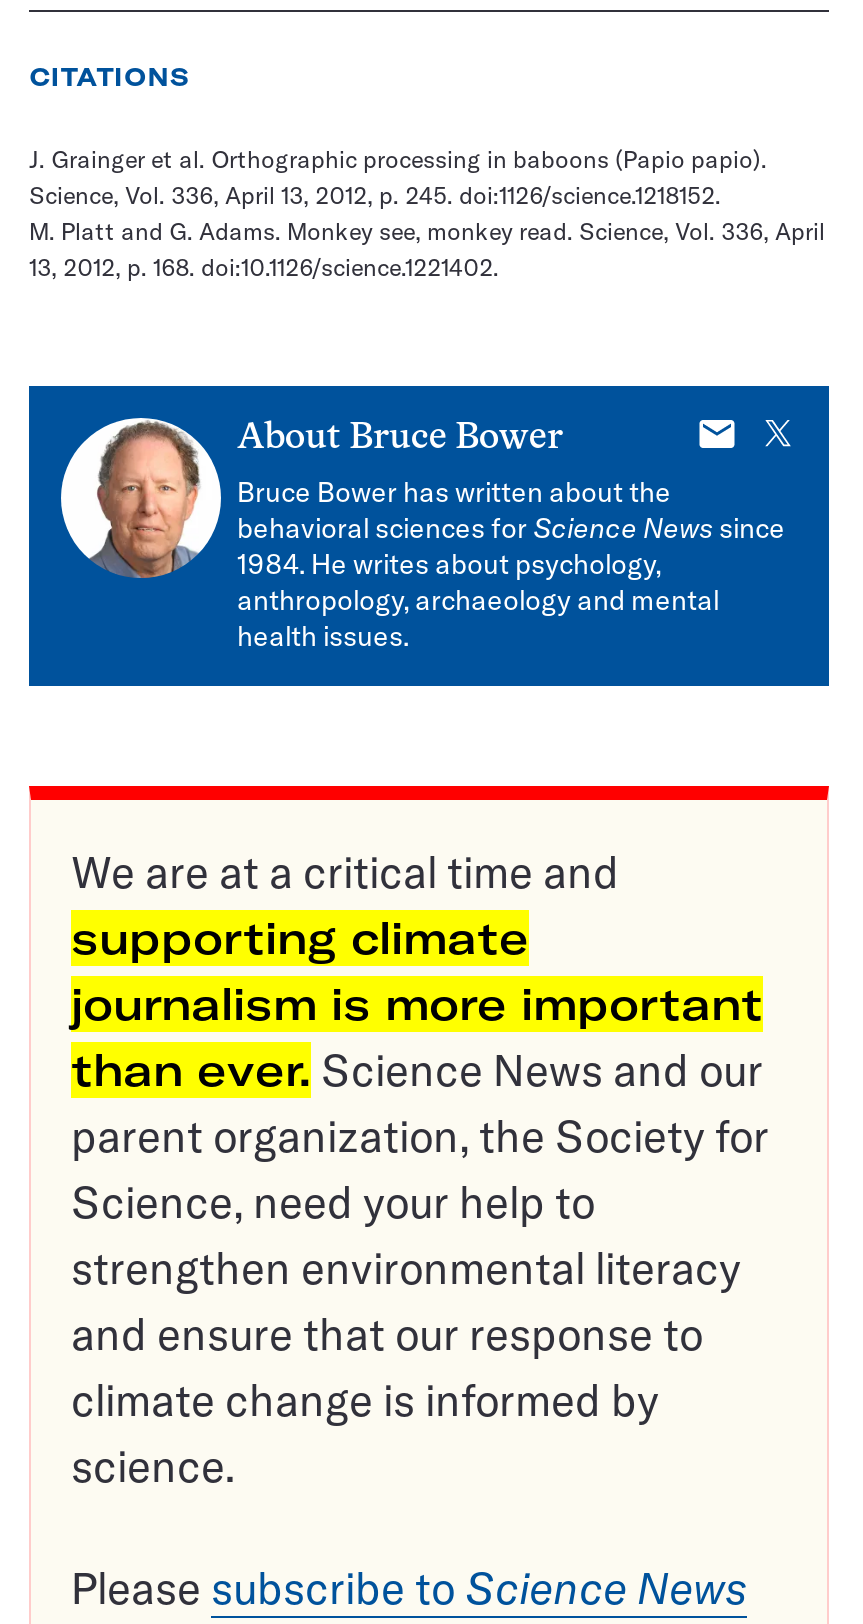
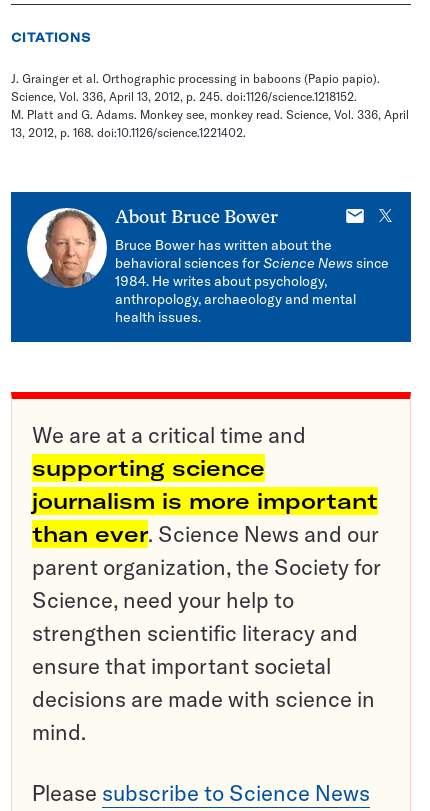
- supporting climate
+ supporting science

- strengthen environmental literacy
- and ensure that our response to
- climate change is informed by
- science.
+ strengthen scientific literacy and
+ ensure that important societal
+ decisions are made with science in
+ mind.
